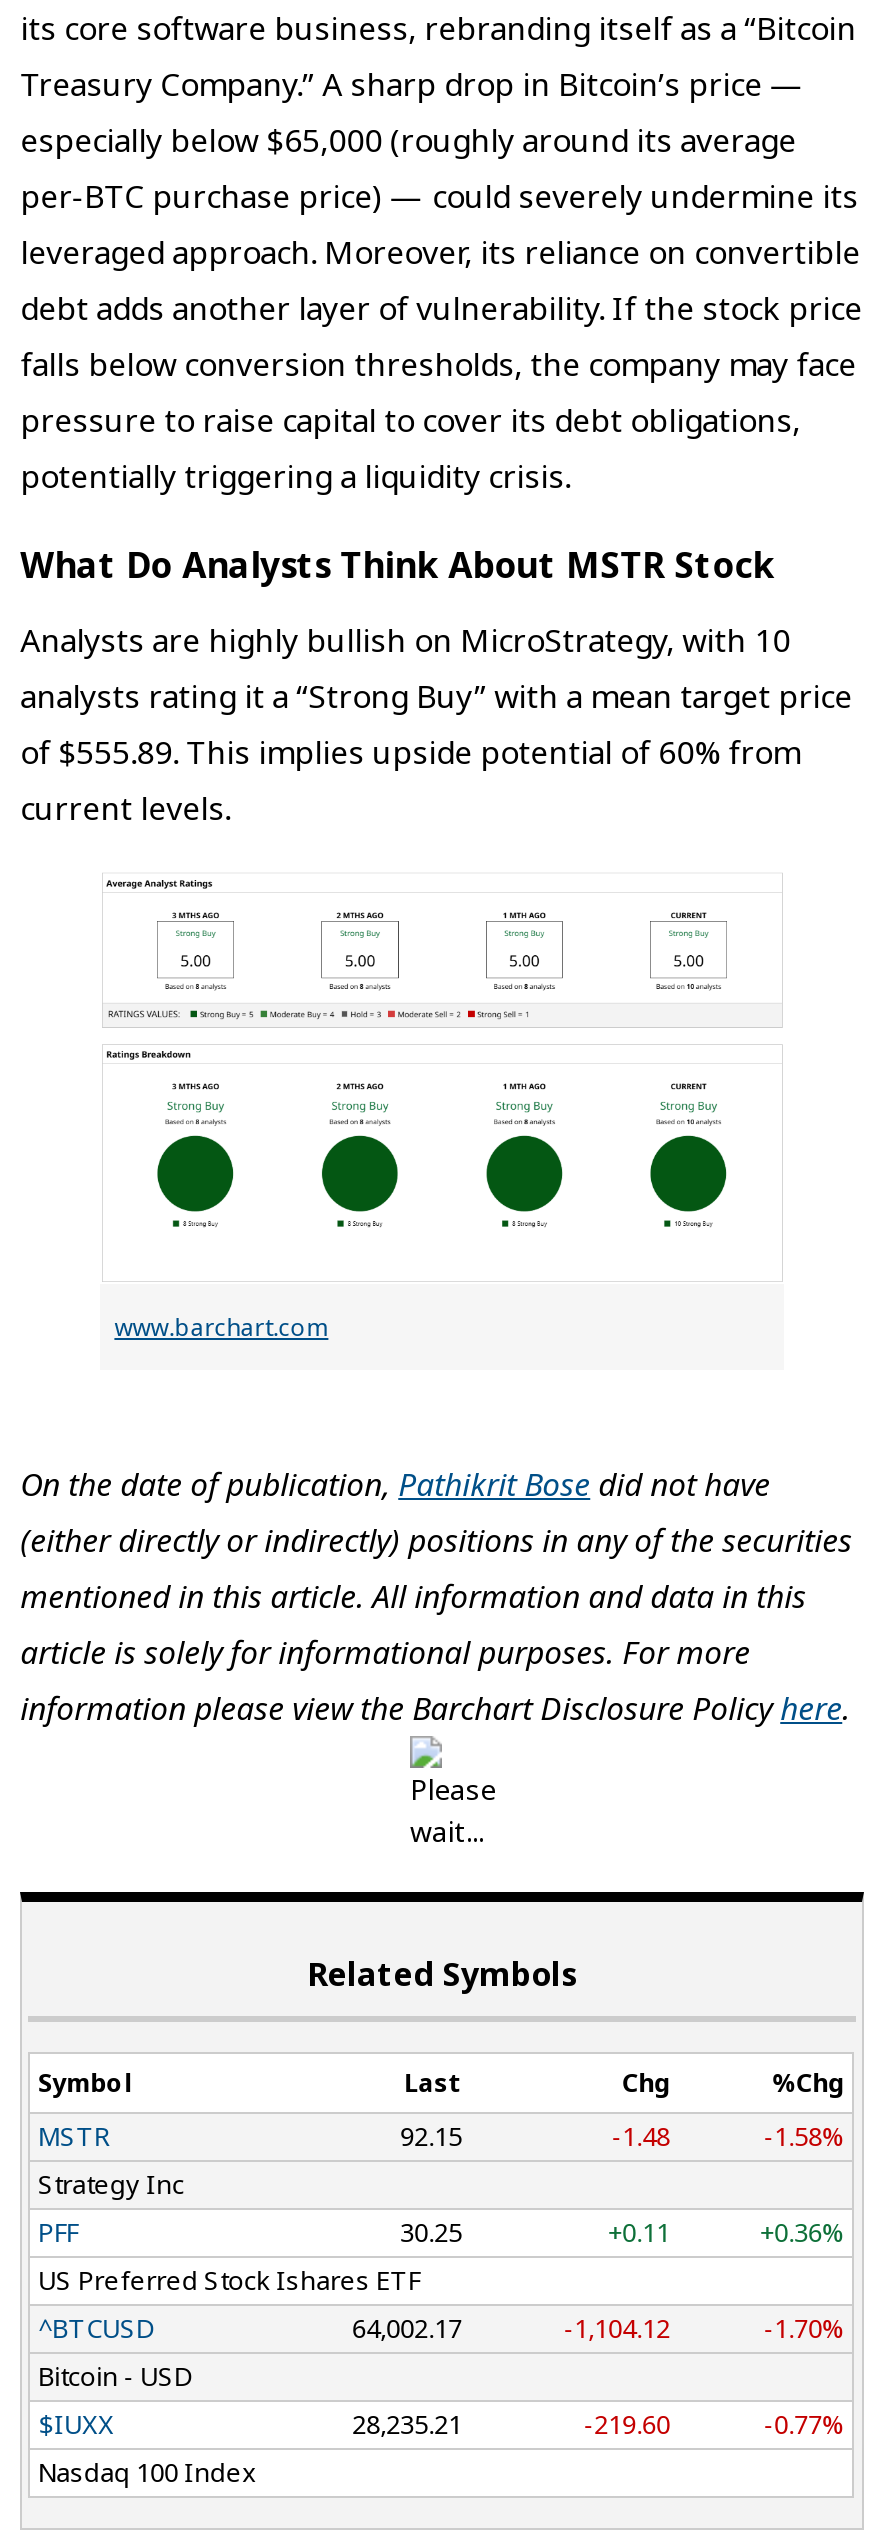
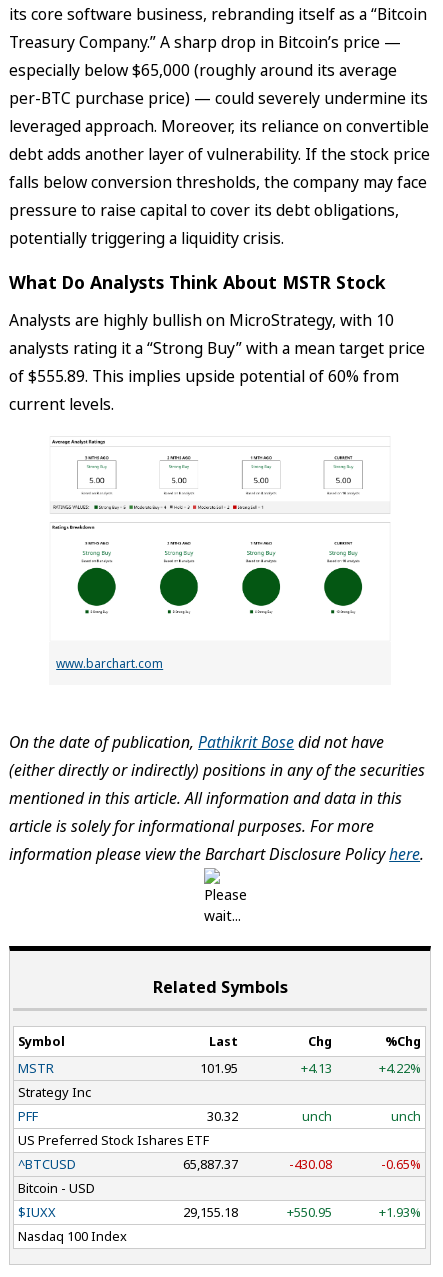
- 92.15
+ 101.95

- -1.48
+ +4.13

- -1.58%
+ +4.22%

- 30.25
- +0.11
- +0.36%
+ 30.32
+ unch
+ unch

- 64,002.17
+ 65,887.37

- -1,104.12
+ -430.08

- -1.70%
+ -0.65%

- 28,235.21
+ 29,155.18

- -219.60
+ +550.95

- -0.77%
+ +1.93%
